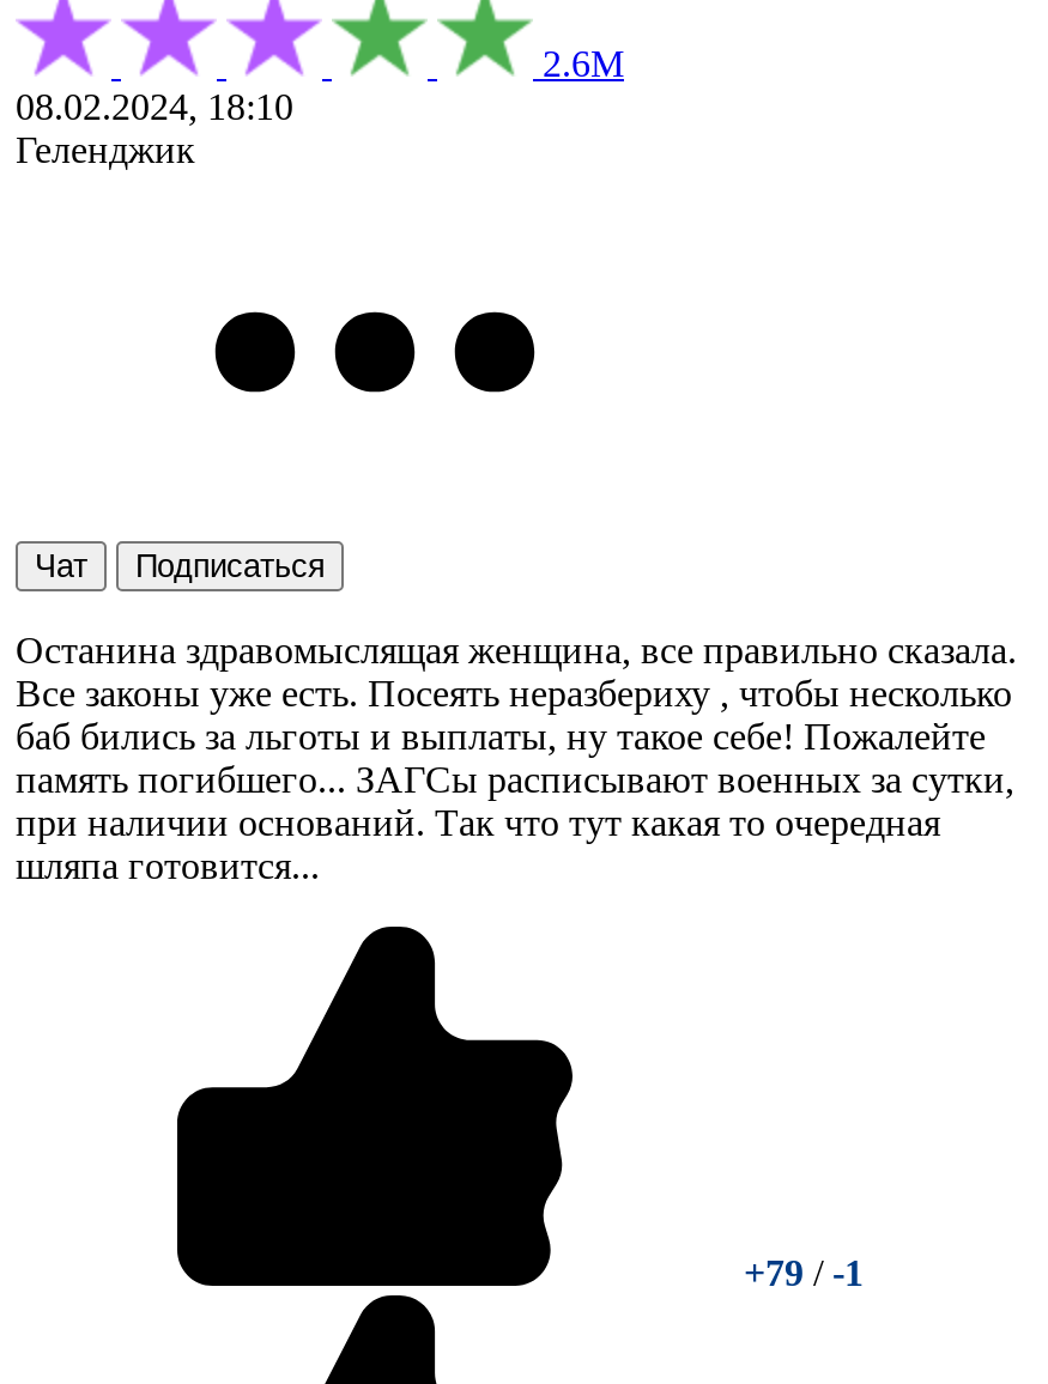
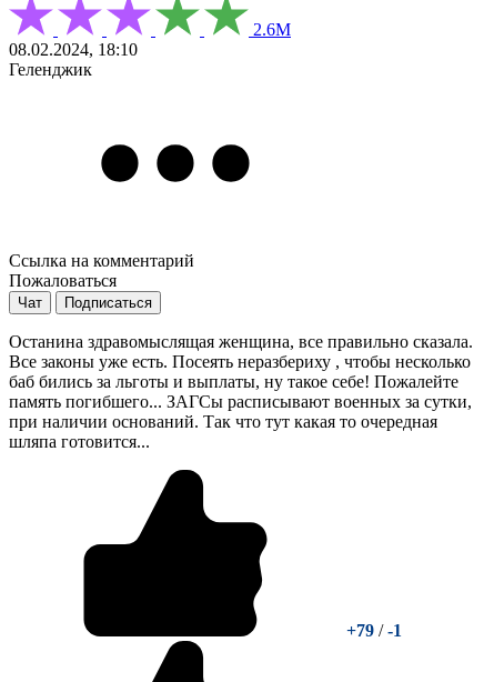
+ Ссылка на комментарий
+ Пожаловаться
